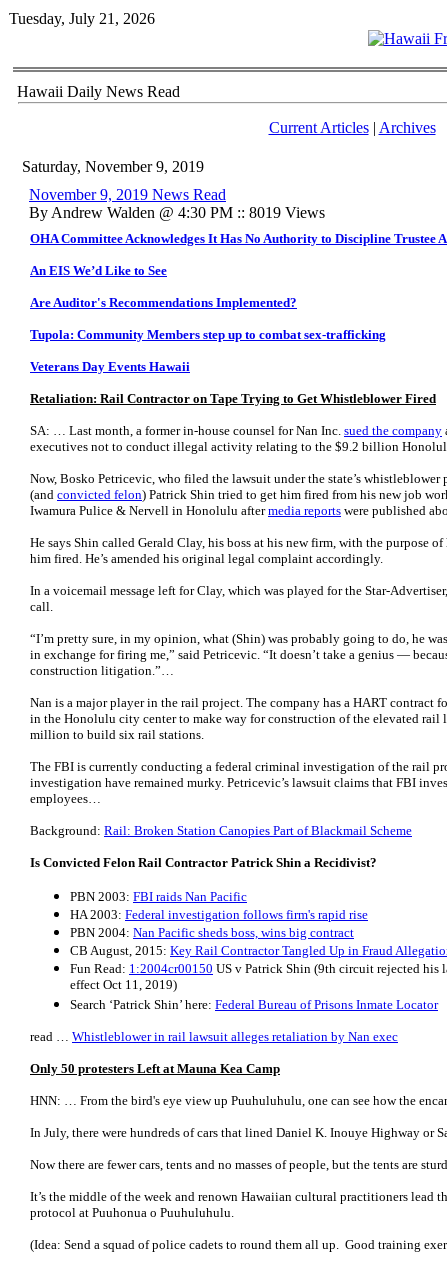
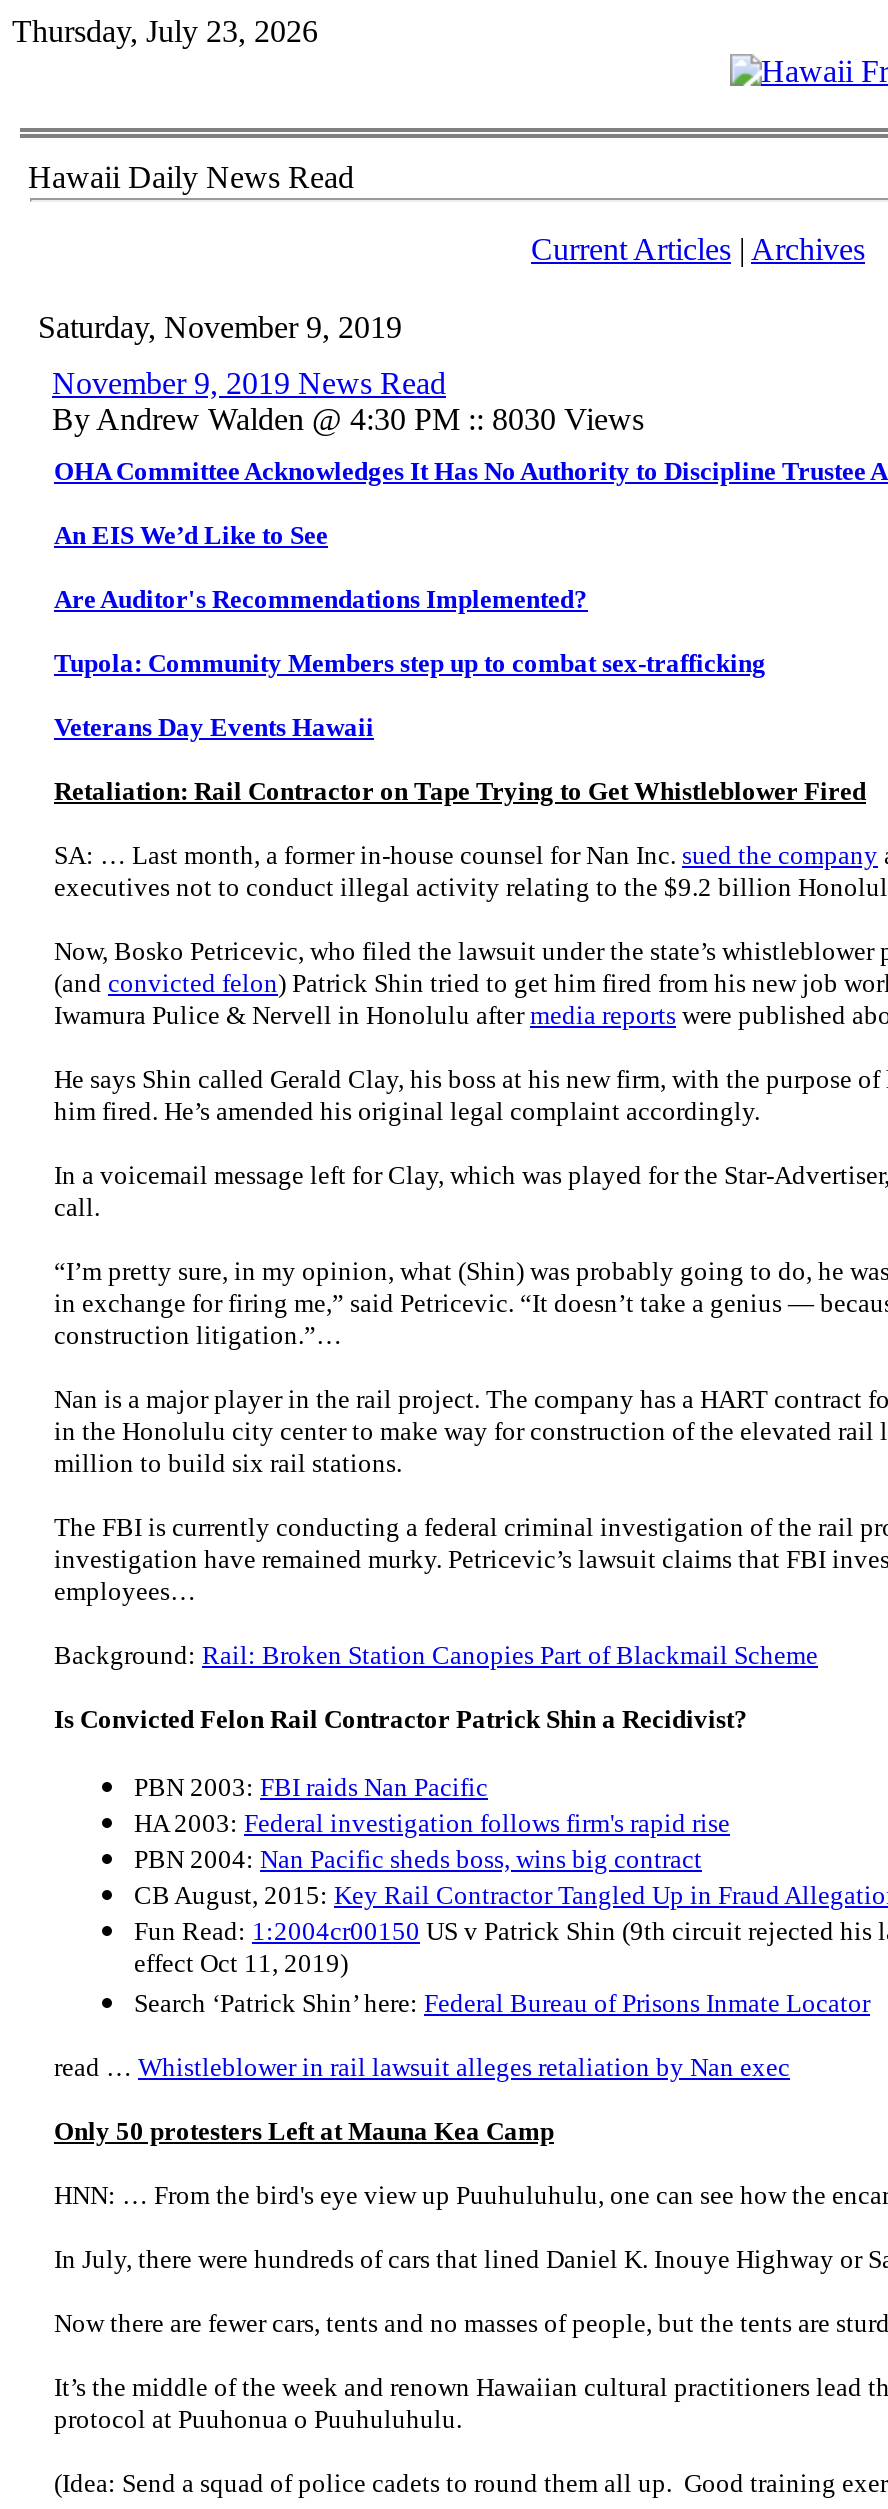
- Tuesday, July 21, 2026
+ Thursday, July 23, 2026

- By Andrew Walden @ 4:30 PM :: 8019 Views
+ By Andrew Walden @ 4:30 PM :: 8030 Views
